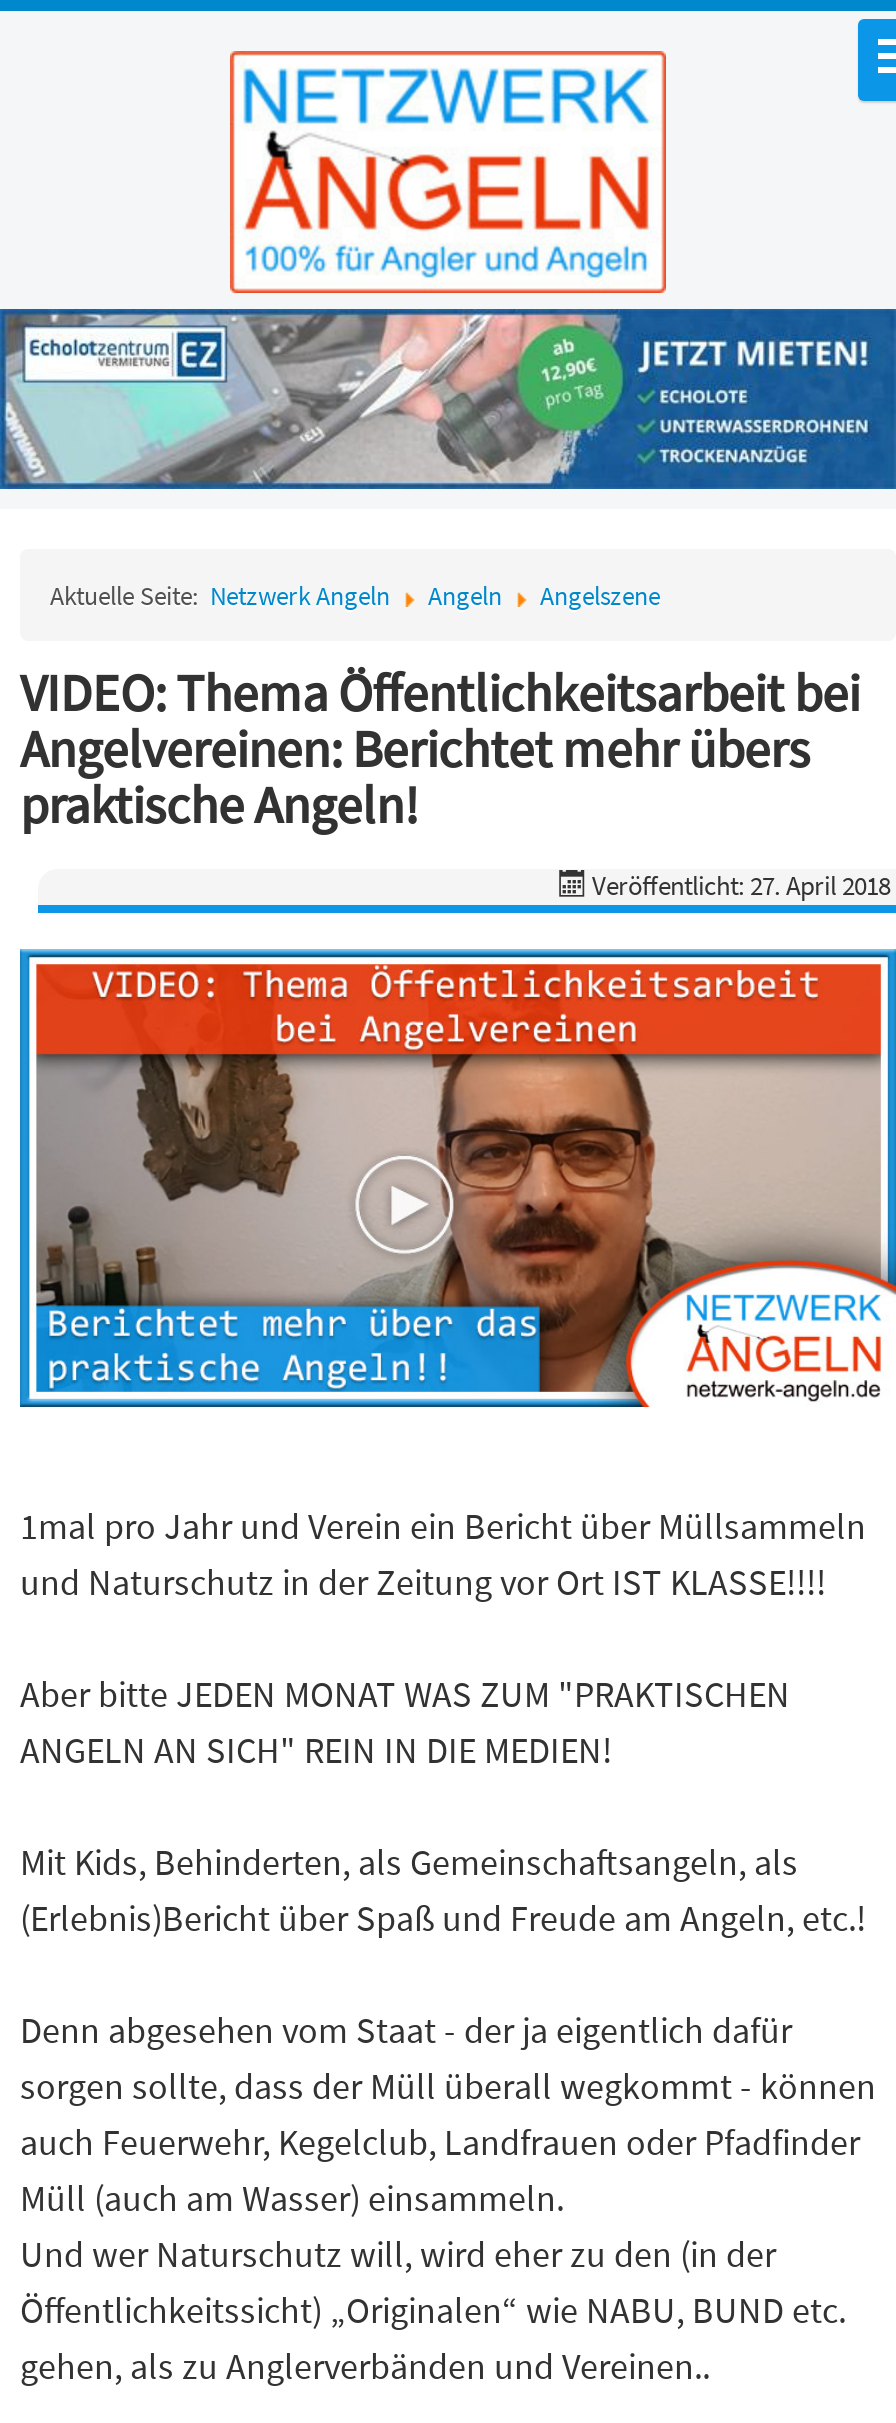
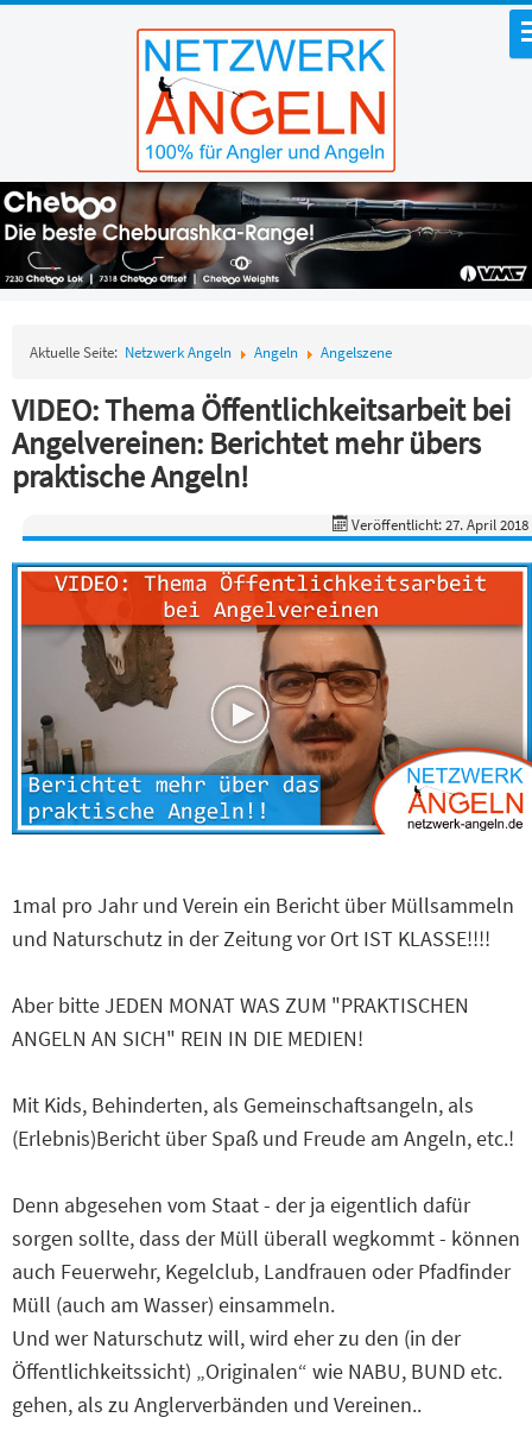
- [image]
+ [image]
